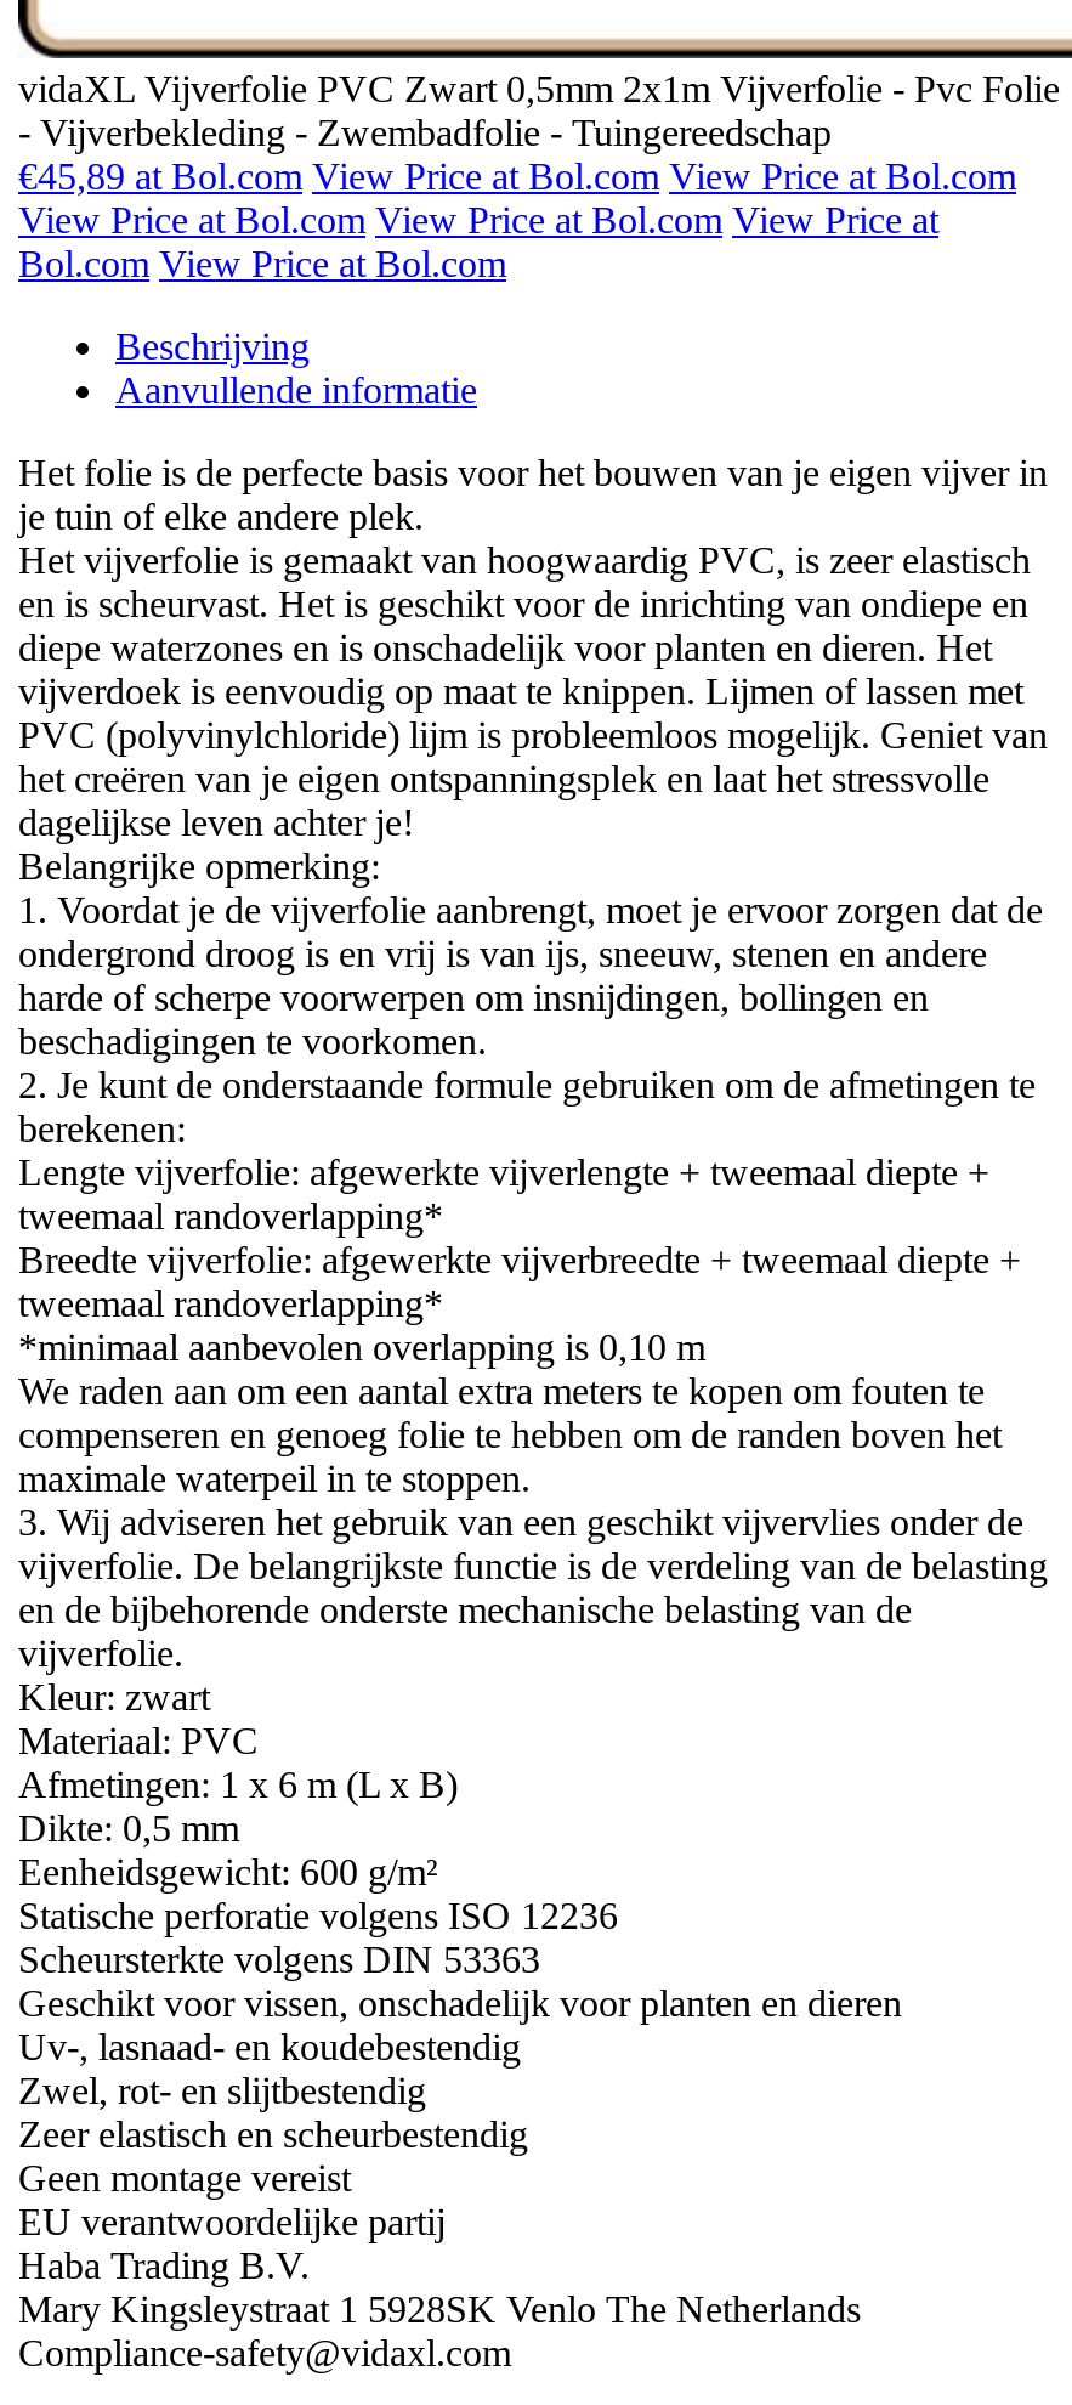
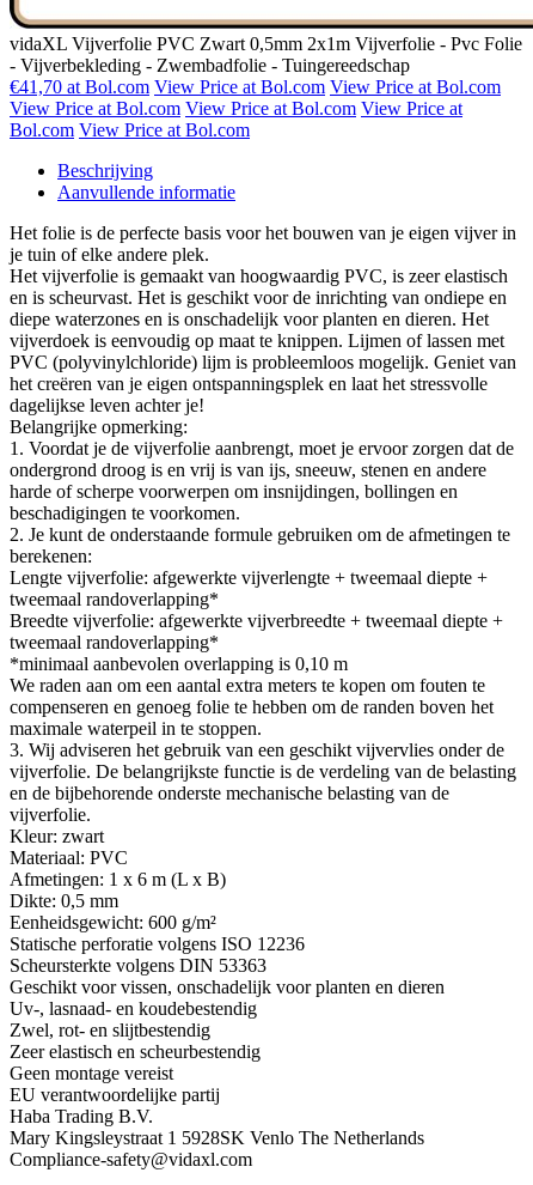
- €45,89 at Bol.com View Price at Bol.com View Price at Bol.com
+ €41,70 at Bol.com View Price at Bol.com View Price at Bol.com
